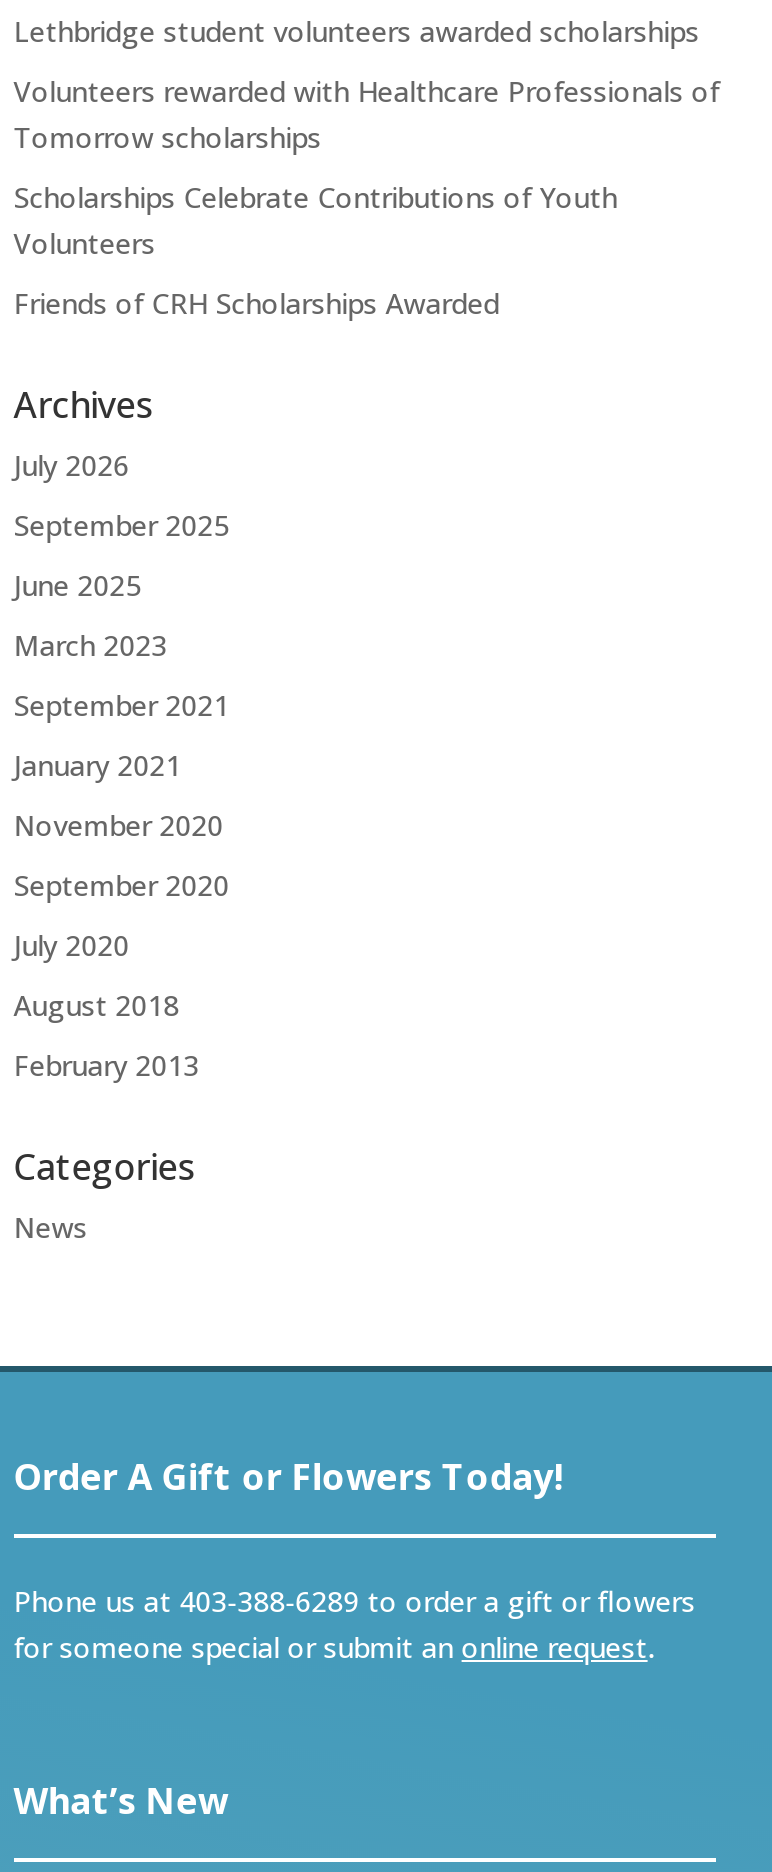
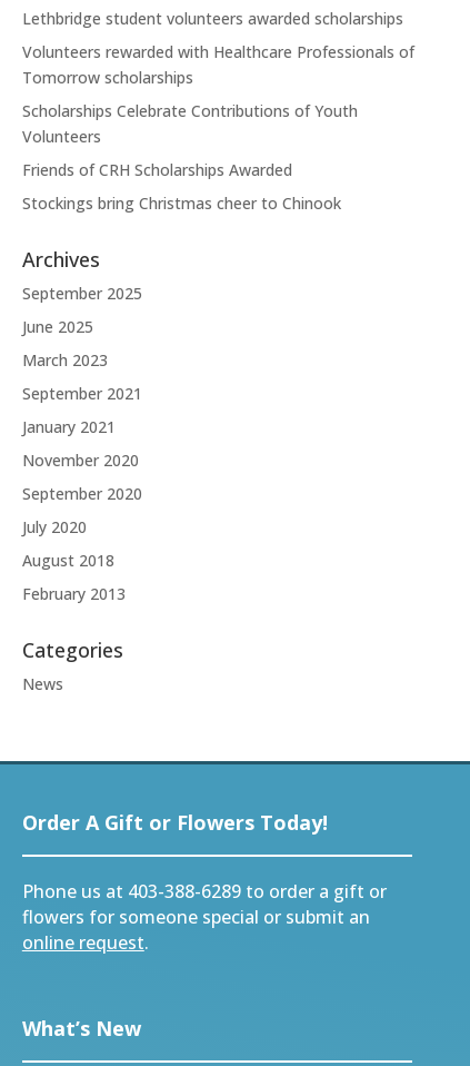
+ Stockings bring Christmas cheer to Chinook

- July 2026
